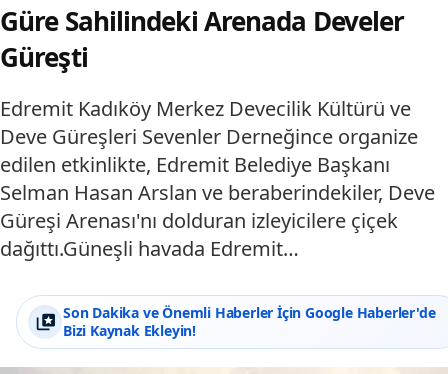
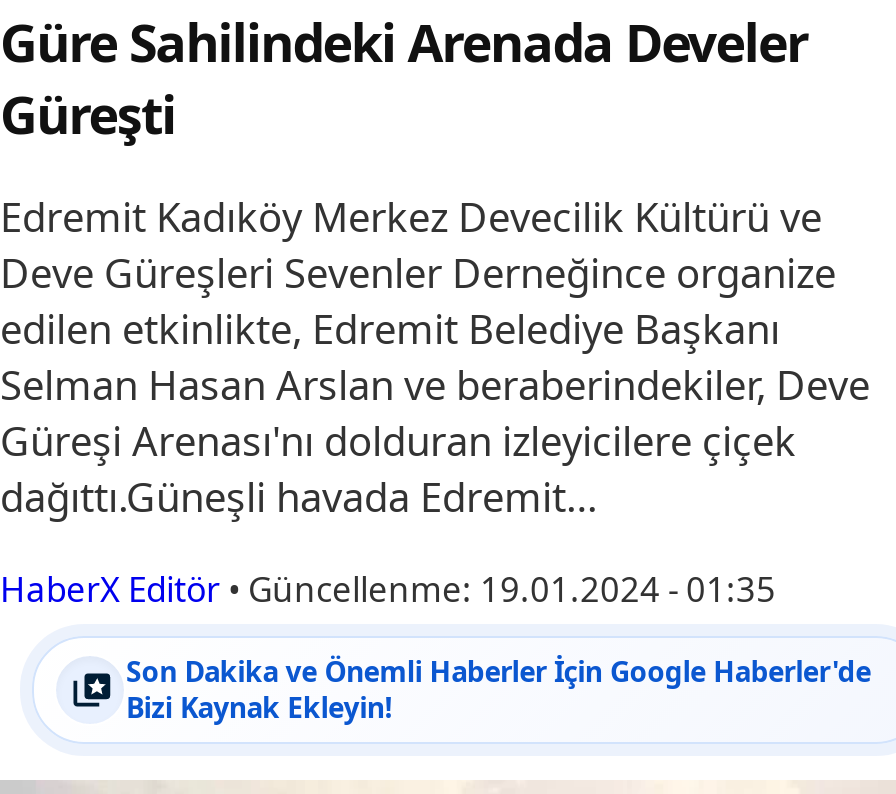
+ HaberX Editör • Güncellenme: 19.01.2024 - 01:35
